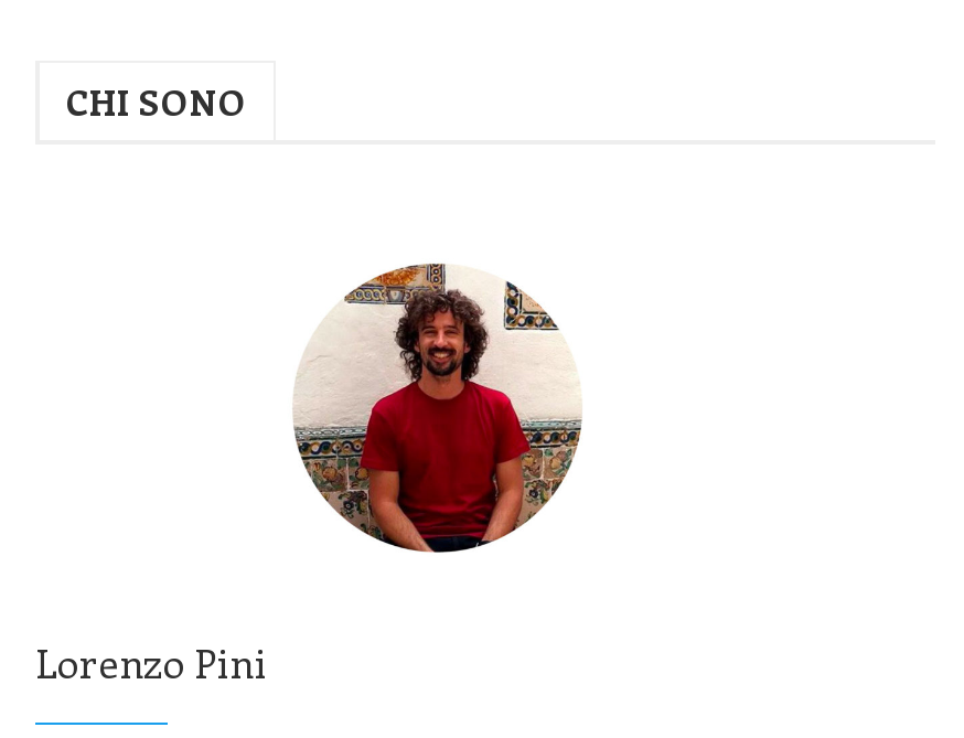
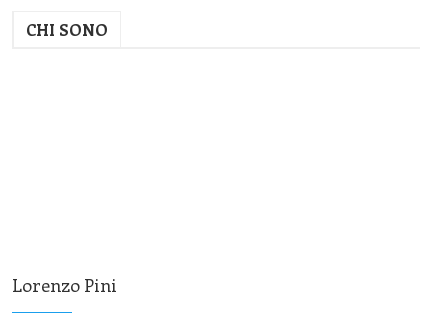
- [image]
